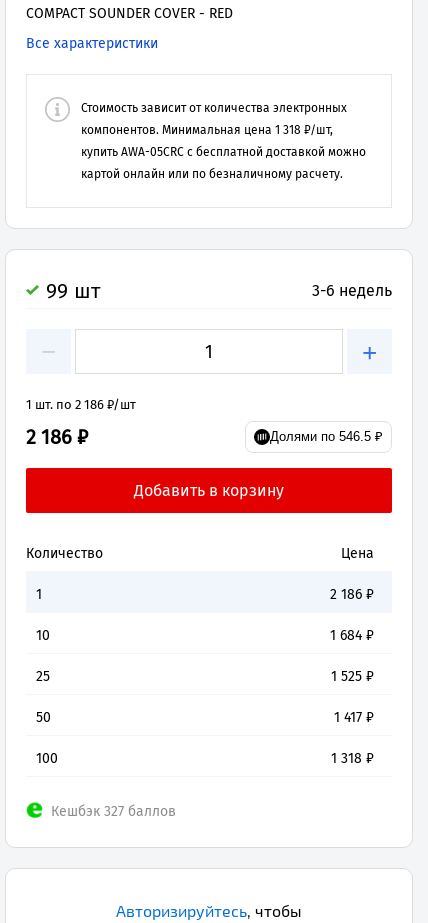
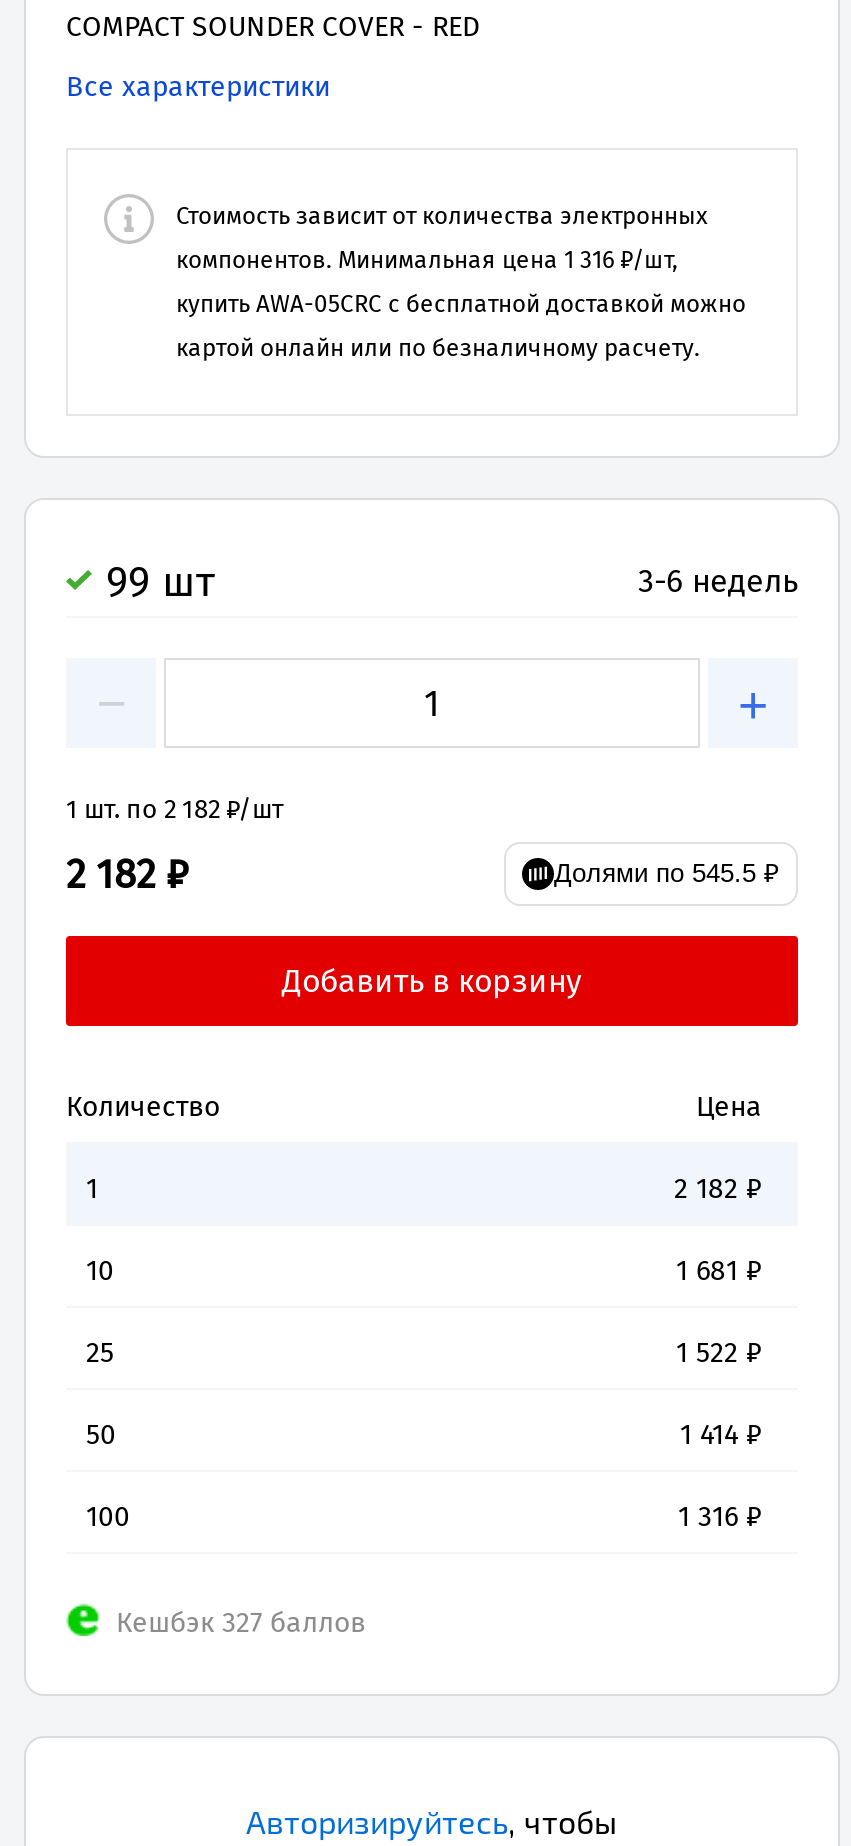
- компонентов. Минимальная цена 1 318 ₽/шт,
+ компонентов. Минимальная цена 1 316 ₽/шт,

- 1 шт. по 2 186 ₽/шт
+ 1 шт. по 2 182 ₽/шт

- 2 186 ₽
+ 2 182 ₽

- Долями по 546.5 ₽
+ Долями по 545.5 ₽

- 2 186 ₽
+ 2 182 ₽

- 1 684 ₽
+ 1 681 ₽

- 1 525 ₽
+ 1 522 ₽

- 1 417 ₽
+ 1 414 ₽

- 1 318 ₽
+ 1 316 ₽
